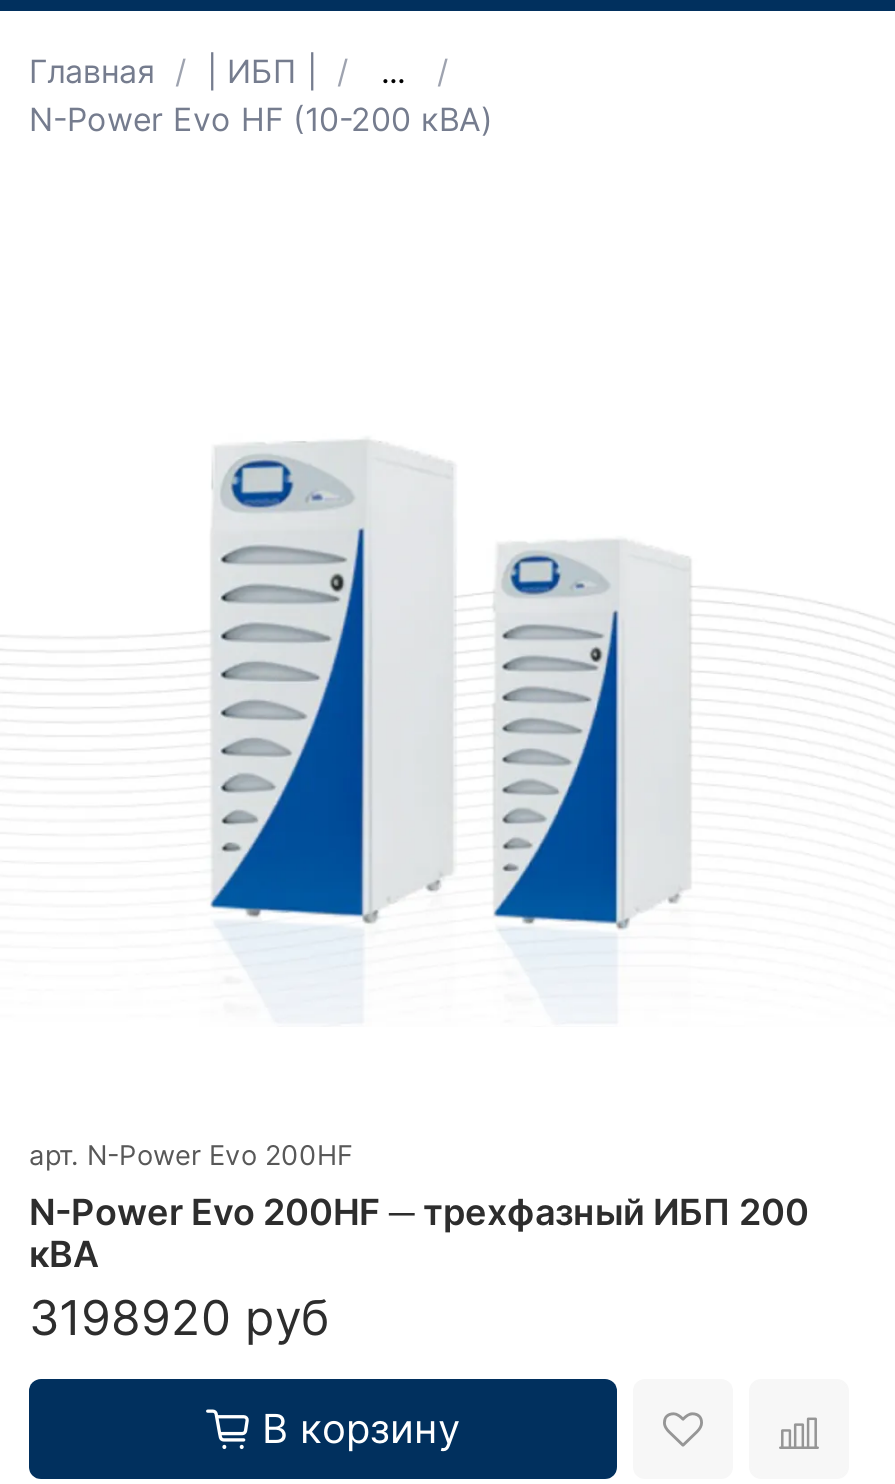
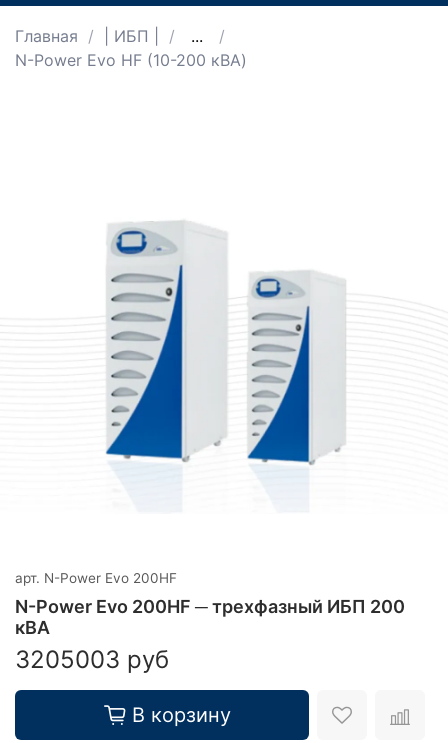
- 3198920 руб
+ 3205003 руб
